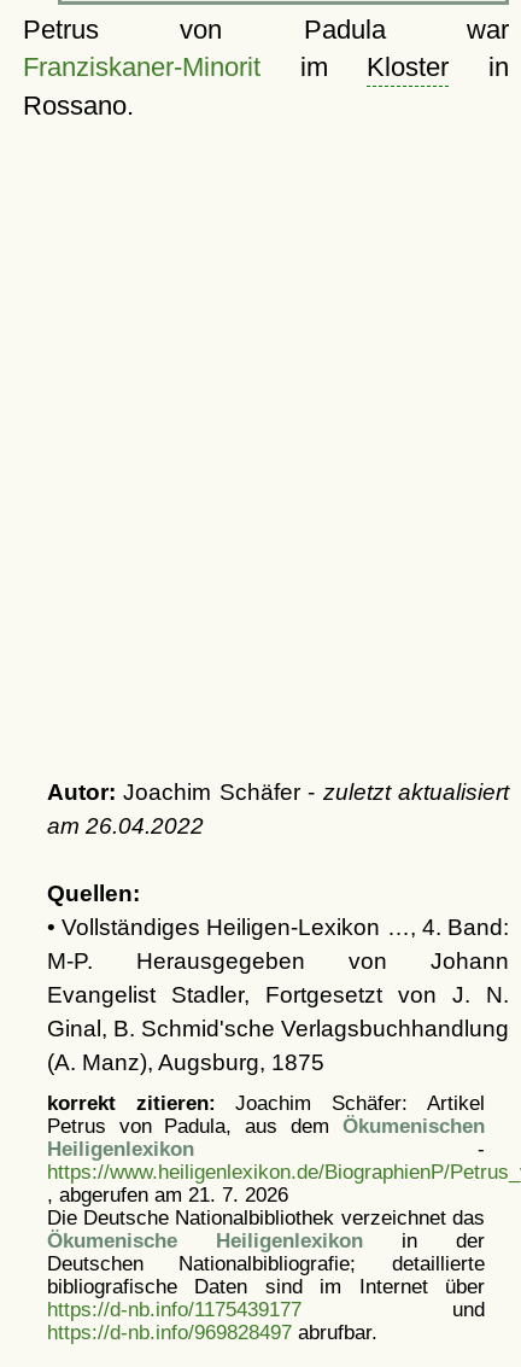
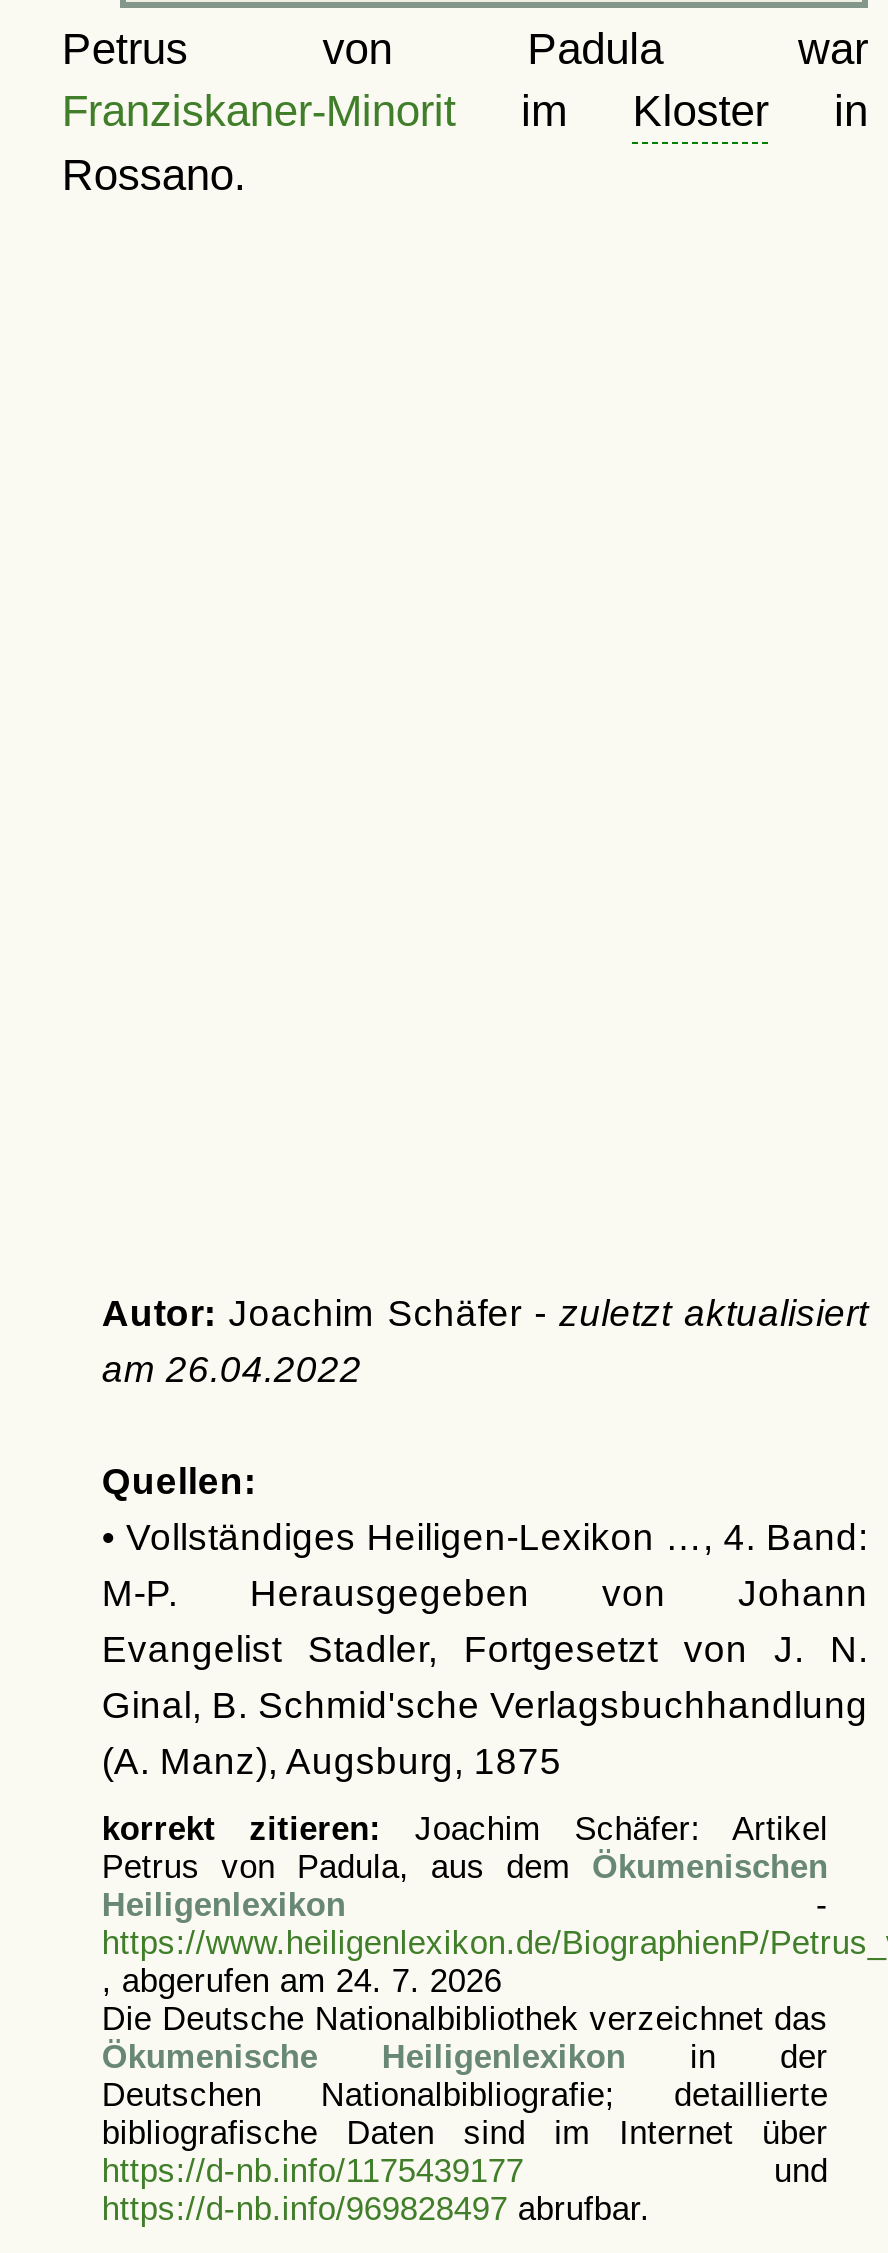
- , abgerufen am 21. 7. 2026
+ , abgerufen am 24. 7. 2026
